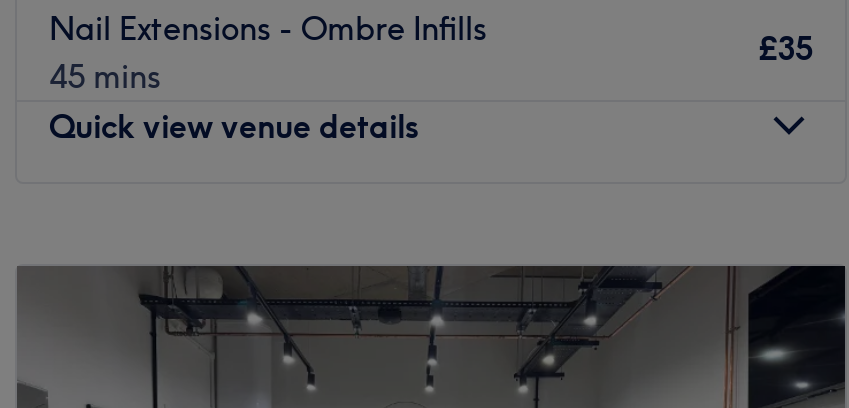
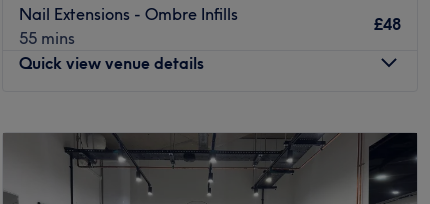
- £35
+ £48

- 45 mins
+ 55 mins
